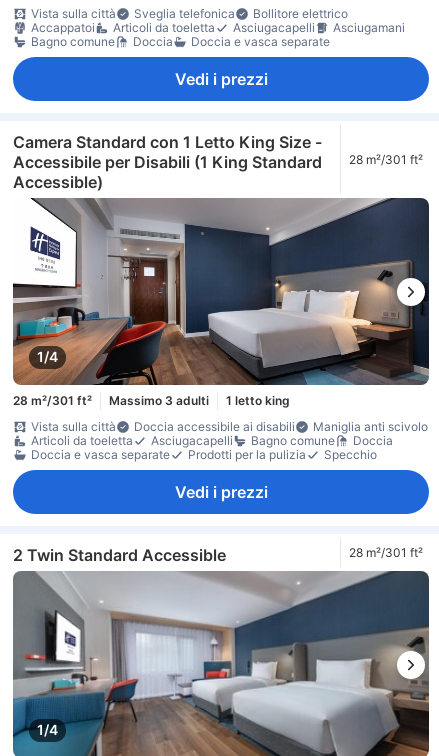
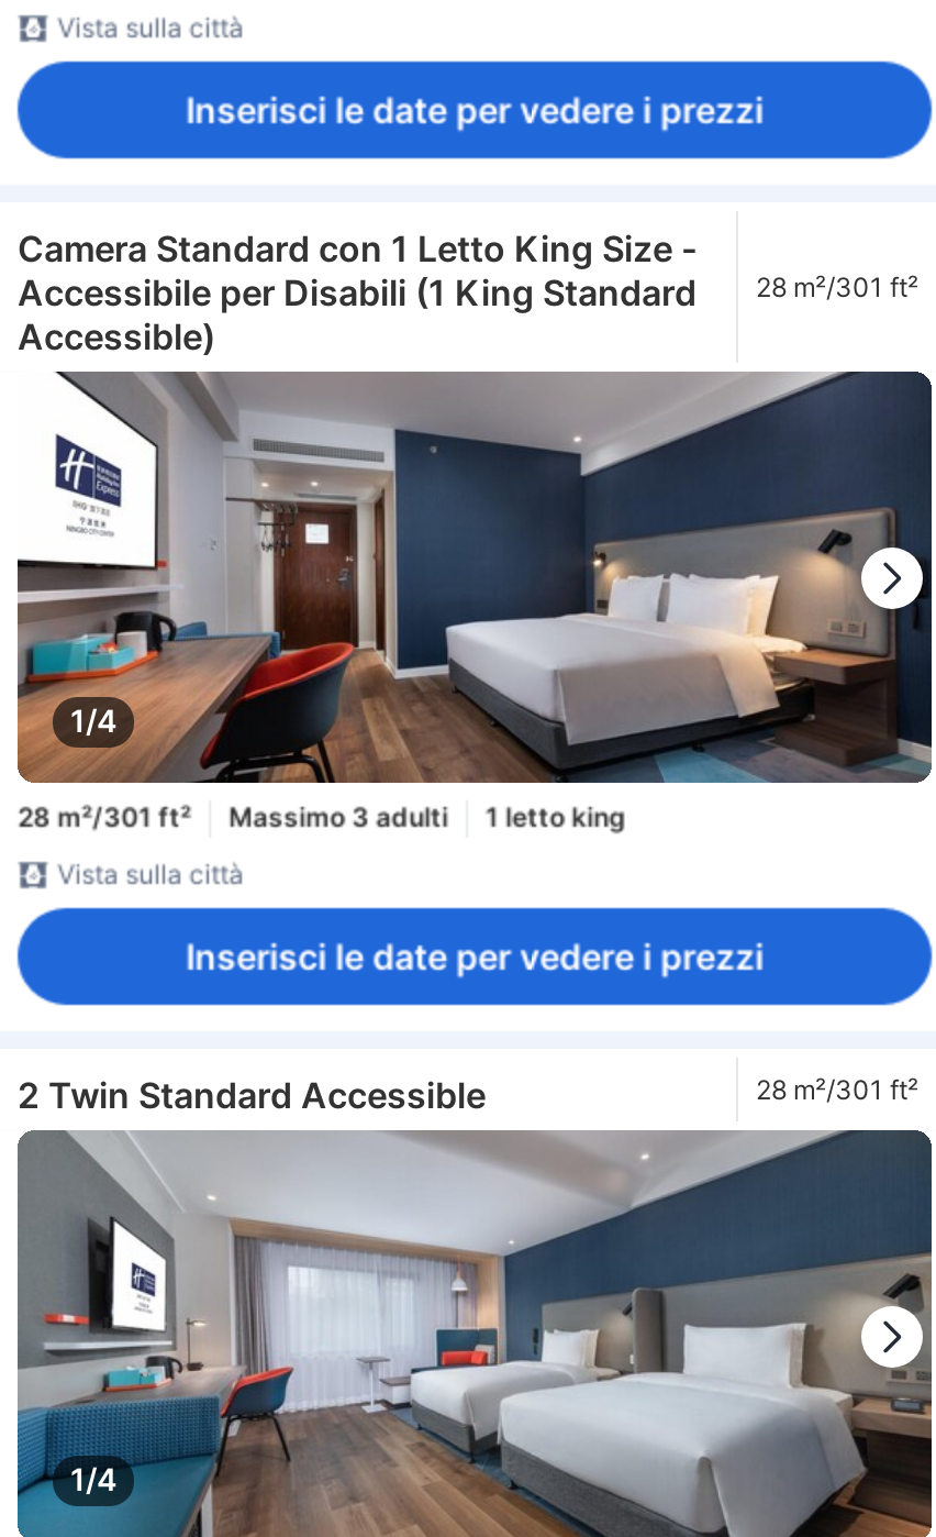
- Sveglia telefonica
- Bollitore elettrico
- Accappatoi
- Articoli da toeletta
- Asciugacapelli
- Asciugamani
- Bagno comune
- Doccia
- Doccia e vasca separate
- Vedi i prezzi
+ Inserisci le date per vedere i prezzi

- Doccia accessibile ai disabili
- Maniglia anti scivolo
- Articoli da toeletta
- Asciugacapelli
- Bagno comune
- Doccia
- Doccia e vasca separate
- Prodotti per la pulizia
- Specchio
- Vedi i prezzi
+ Inserisci le date per vedere i prezzi
